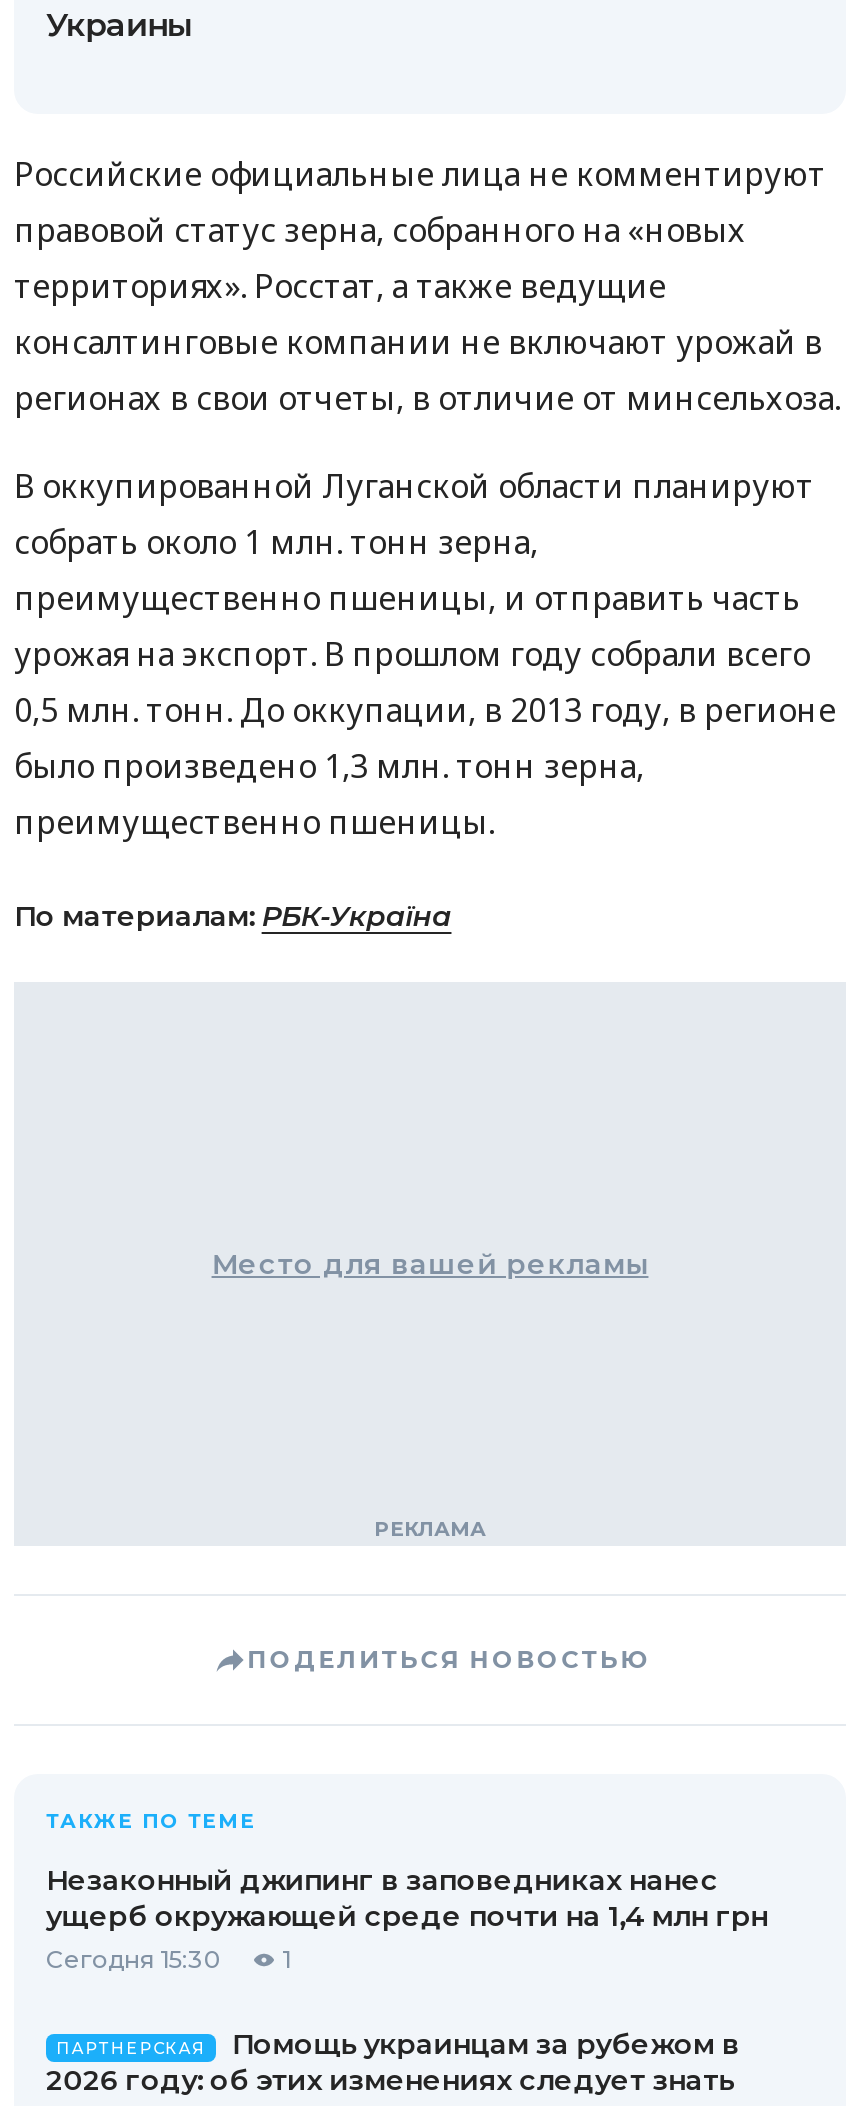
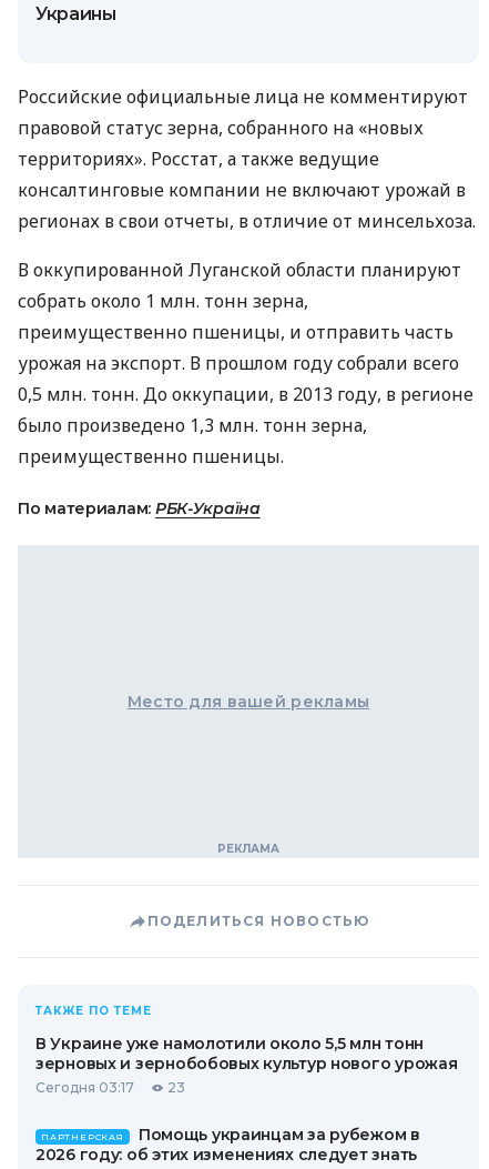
- Незаконный джипинг в заповедниках нанес
- ущерб окружающей среде почти на 1,4 млн грн
- Сегодня 15:30
- 1
+ В Украине уже намолотили около 5,5 млн тонн
+ зерновых и зернобобовых культур нового урожая
+ Сегодня 03:17
+ 23
